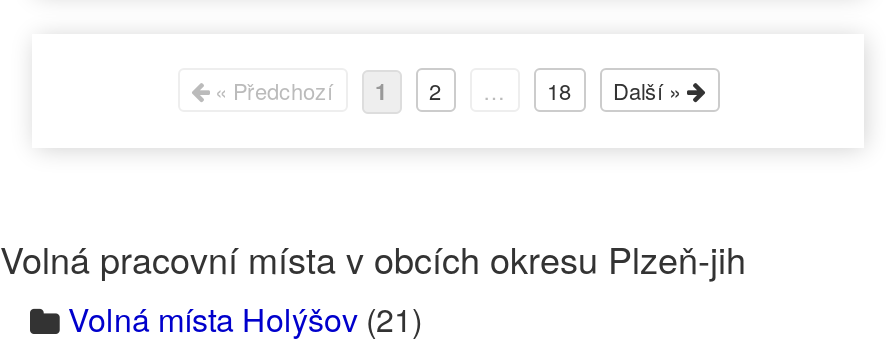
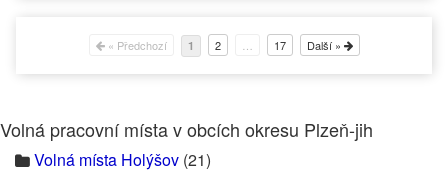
- 18
+ 17
